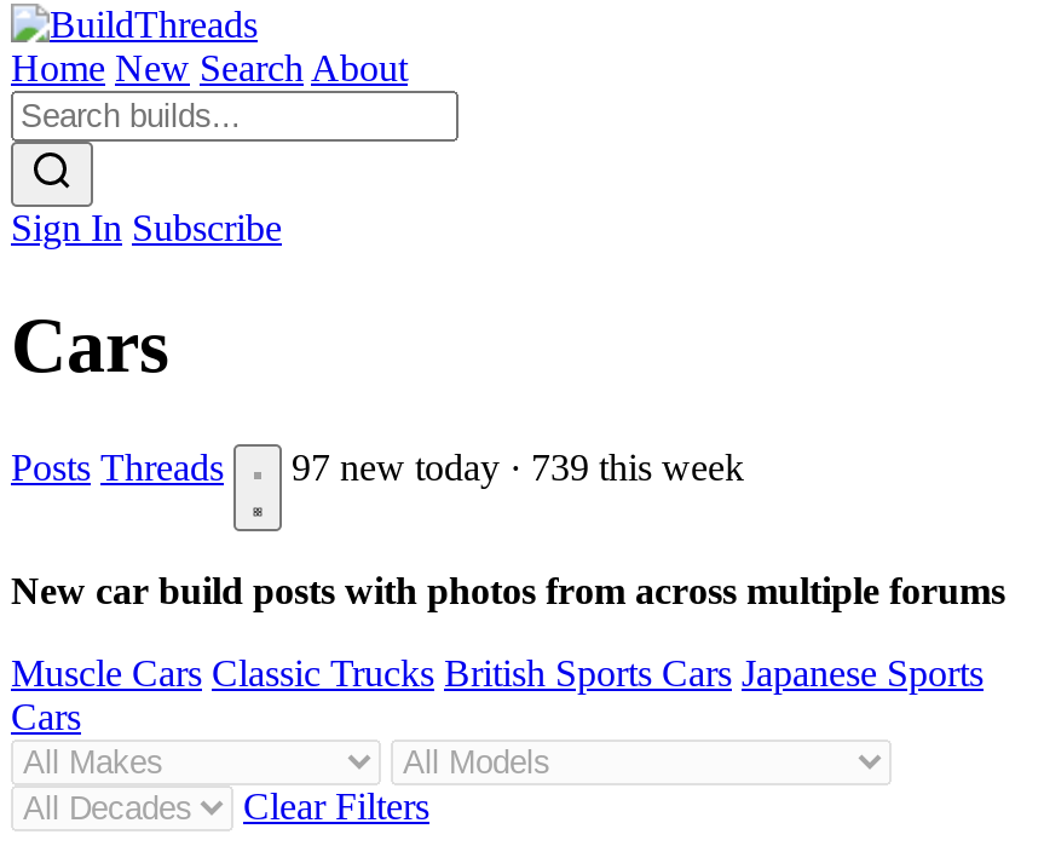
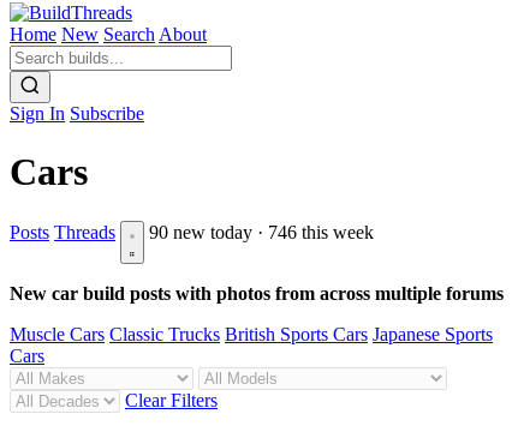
- 97 new today · 739 this week
+ 90 new today · 746 this week
